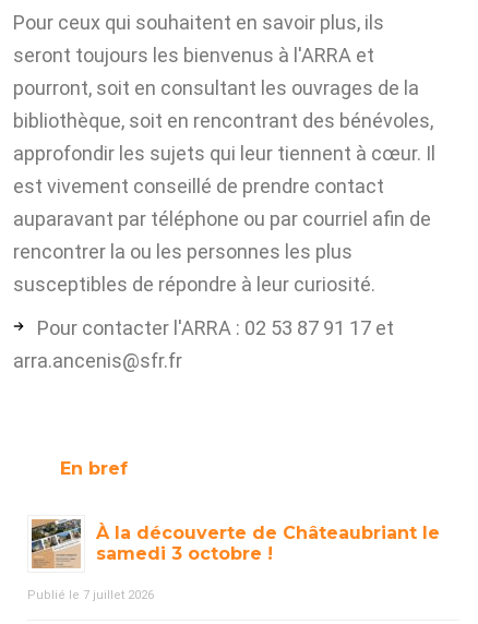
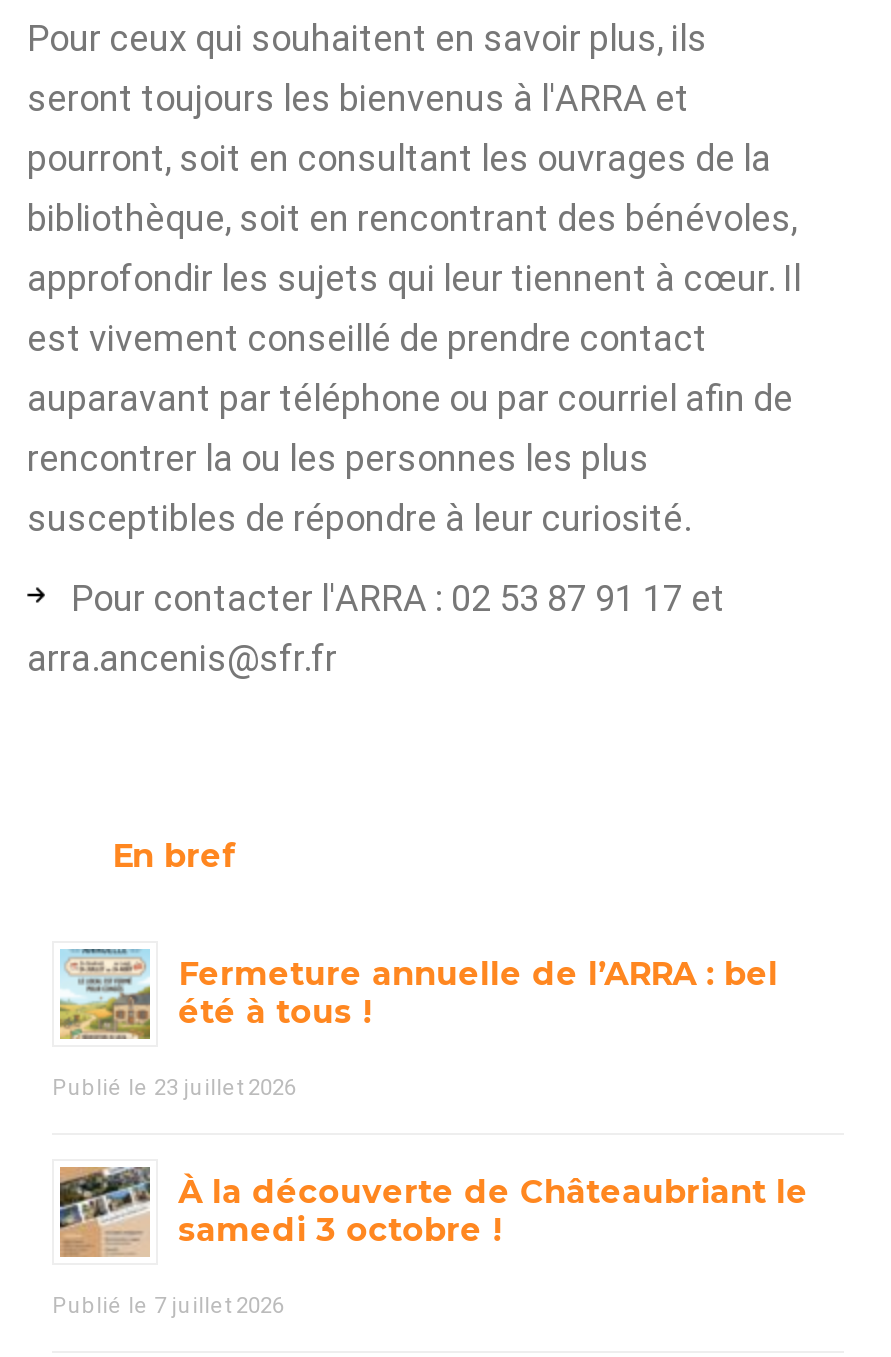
+ [image]
+ Fermeture annuelle de l’ARRA : bel
+ été à tous !
+ Publié le 23 juillet 2026
